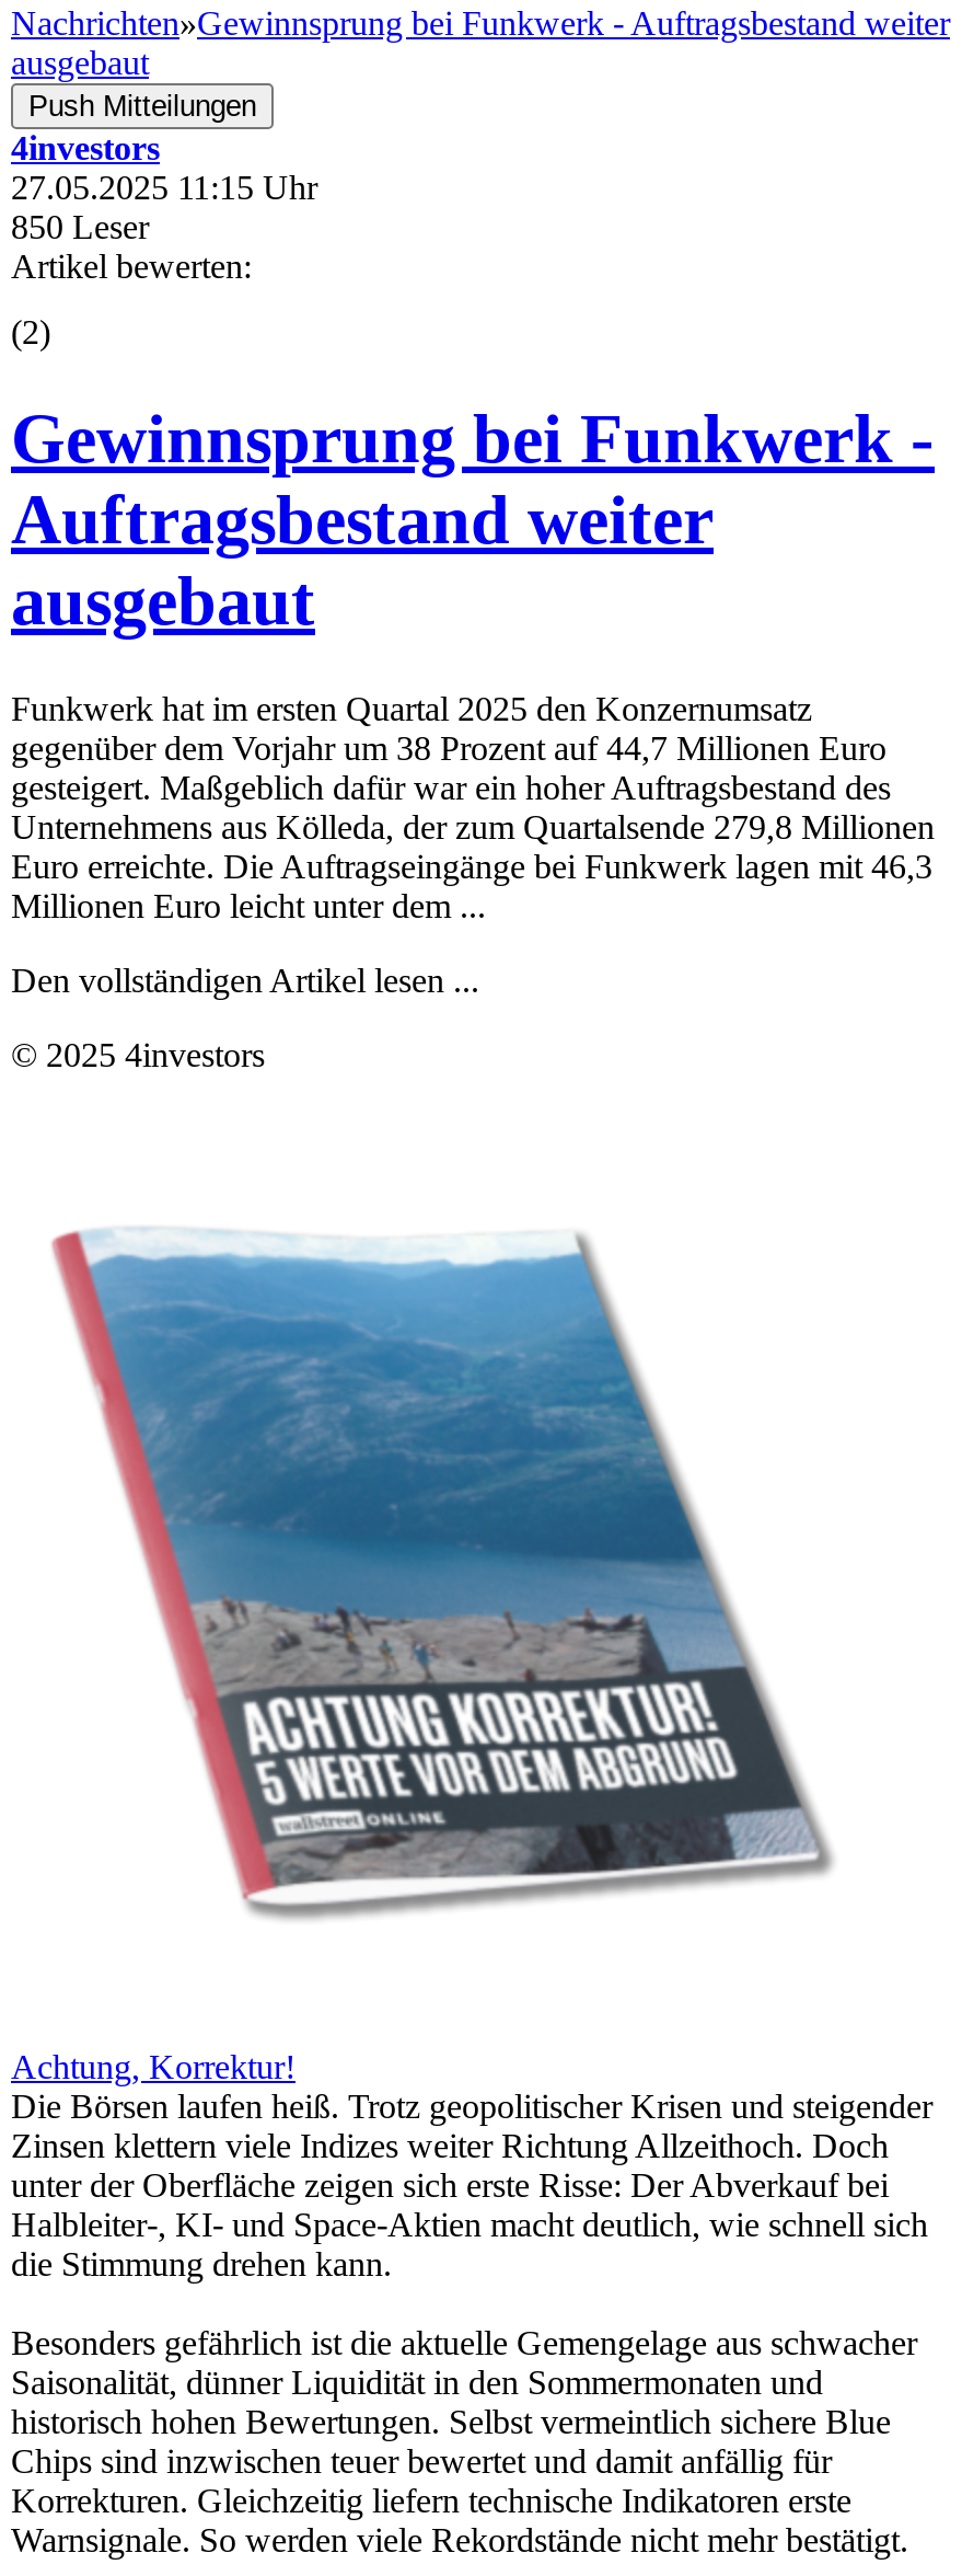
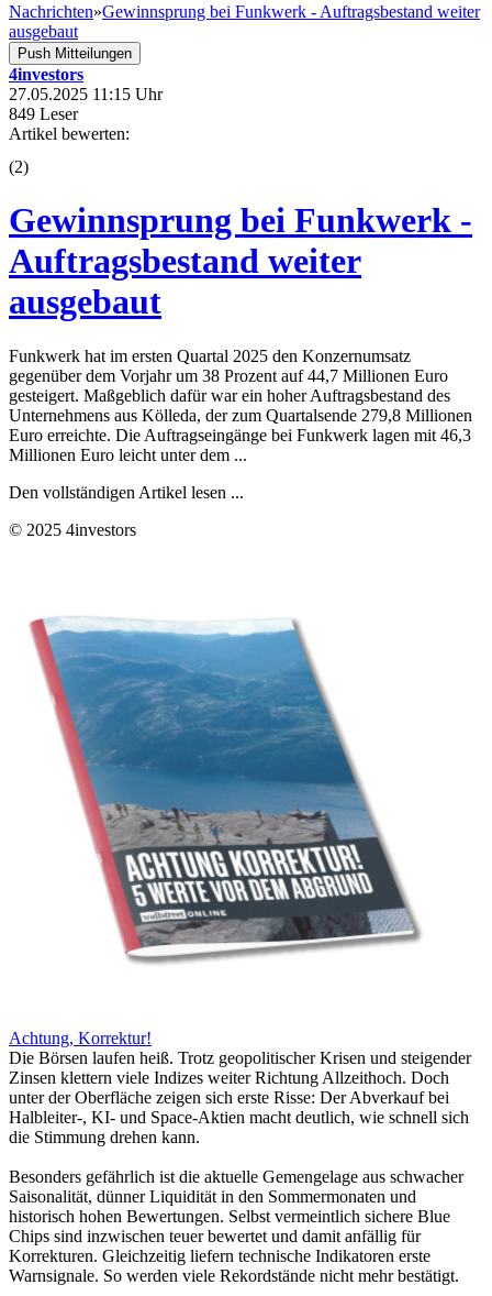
- 850 Leser
+ 849 Leser
